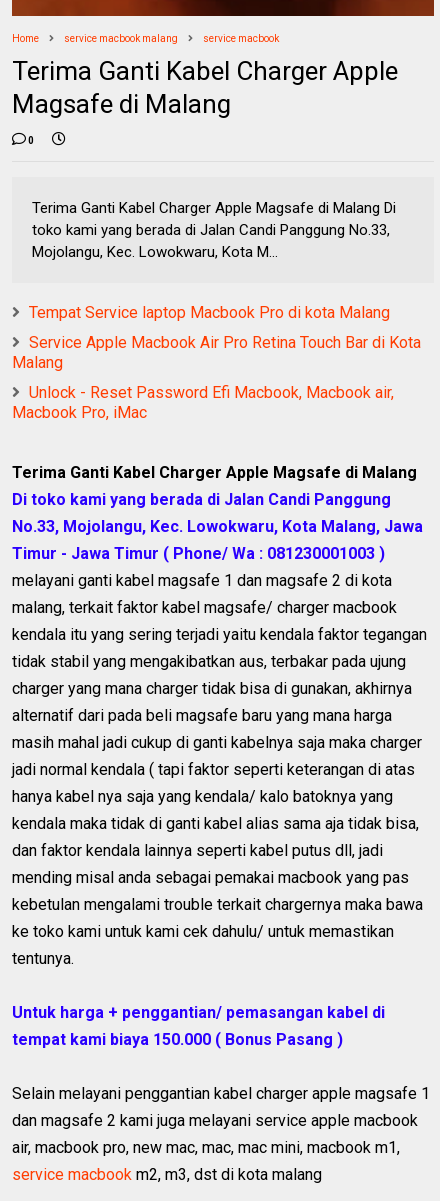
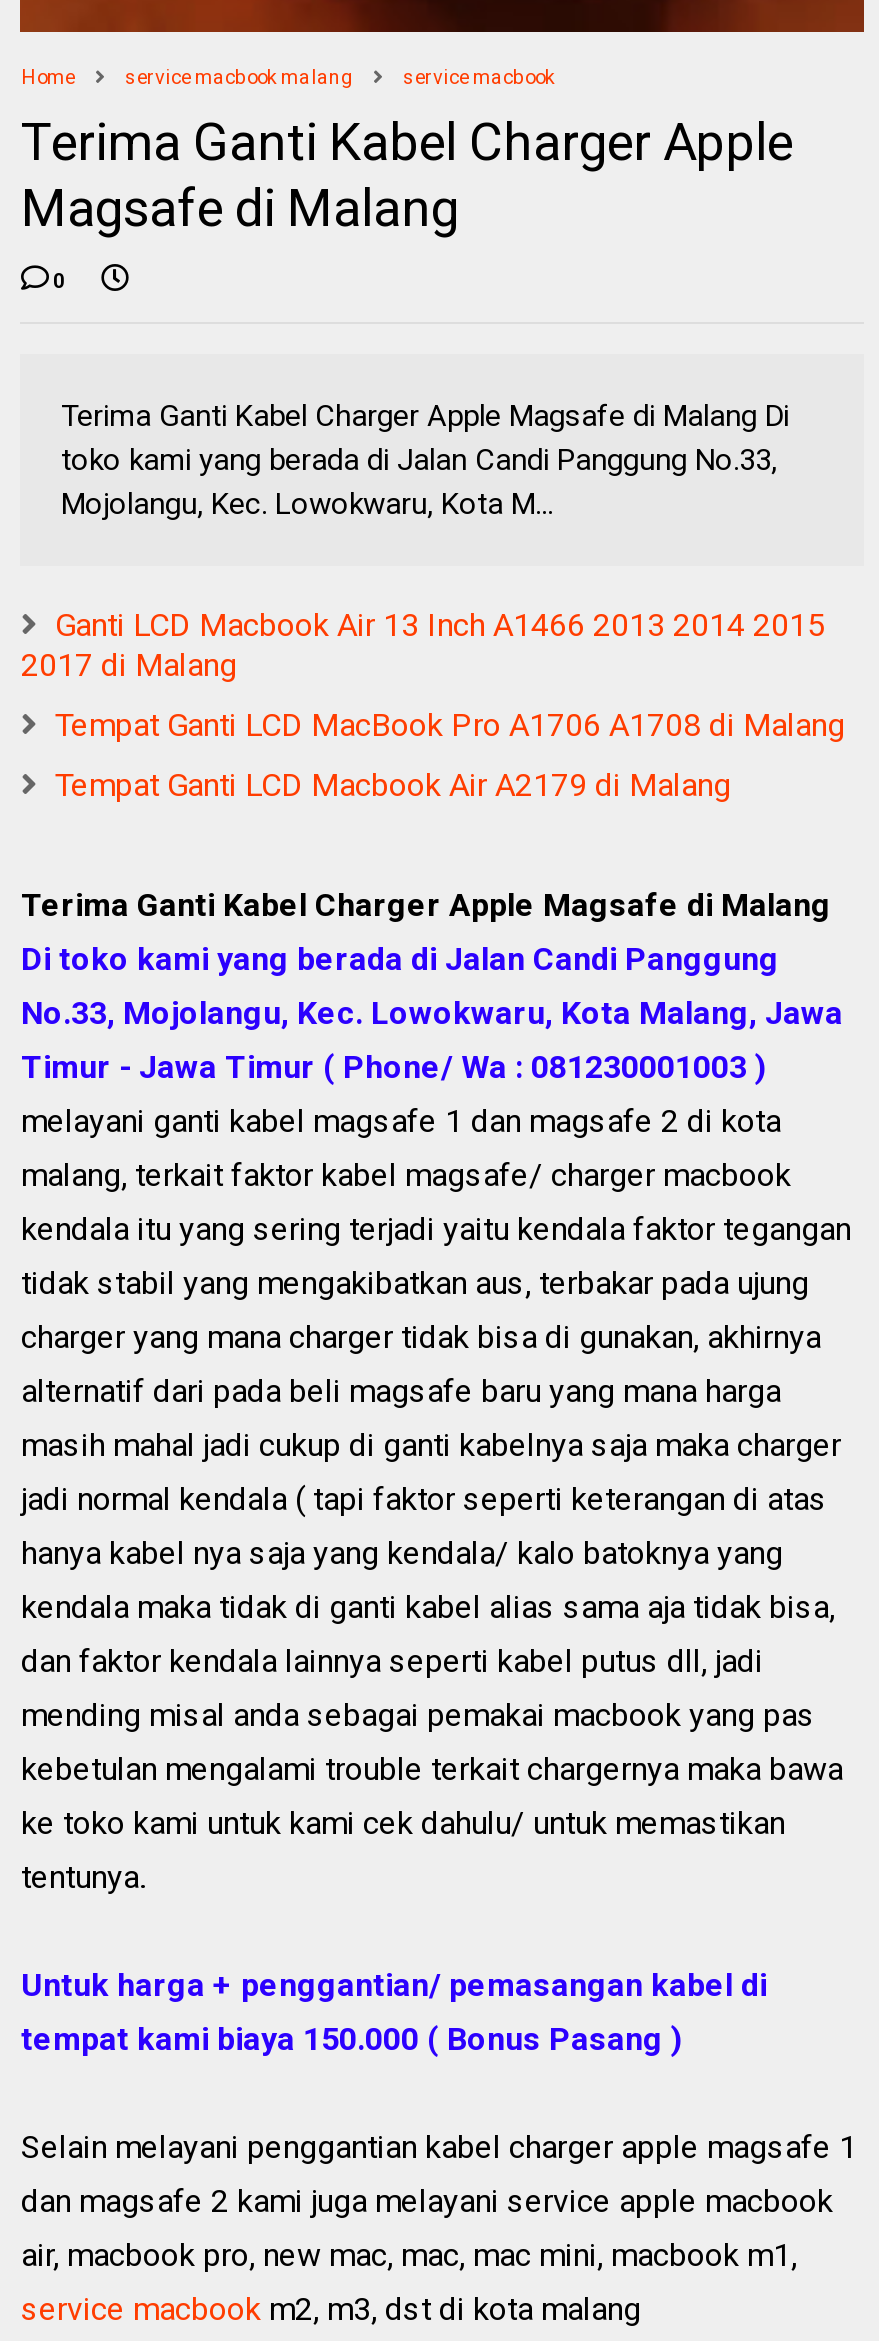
- Tempat Service laptop Macbook Pro di kota Malang
+ Ganti LCD Macbook Air 13 Inch A1466 2013 2014 2015
+ 2017 di Malang

- Service Apple Macbook Air Pro Retina Touch Bar di Kota
- Malang
+ Tempat Ganti LCD MacBook Pro A1706 A1708 di Malang

- Unlock - Reset Password Efi Macbook, Macbook air,
- Macbook Pro, iMac
+ Tempat Ganti LCD Macbook Air A2179 di Malang
